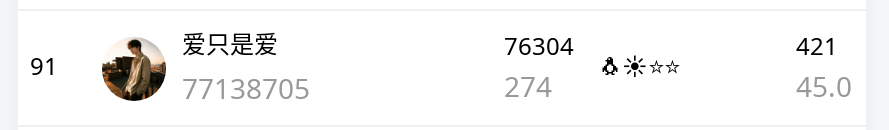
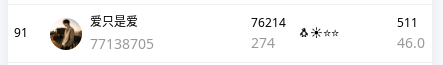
- 76304
+ 76214

- 421
+ 511

- 45.0
+ 46.0
